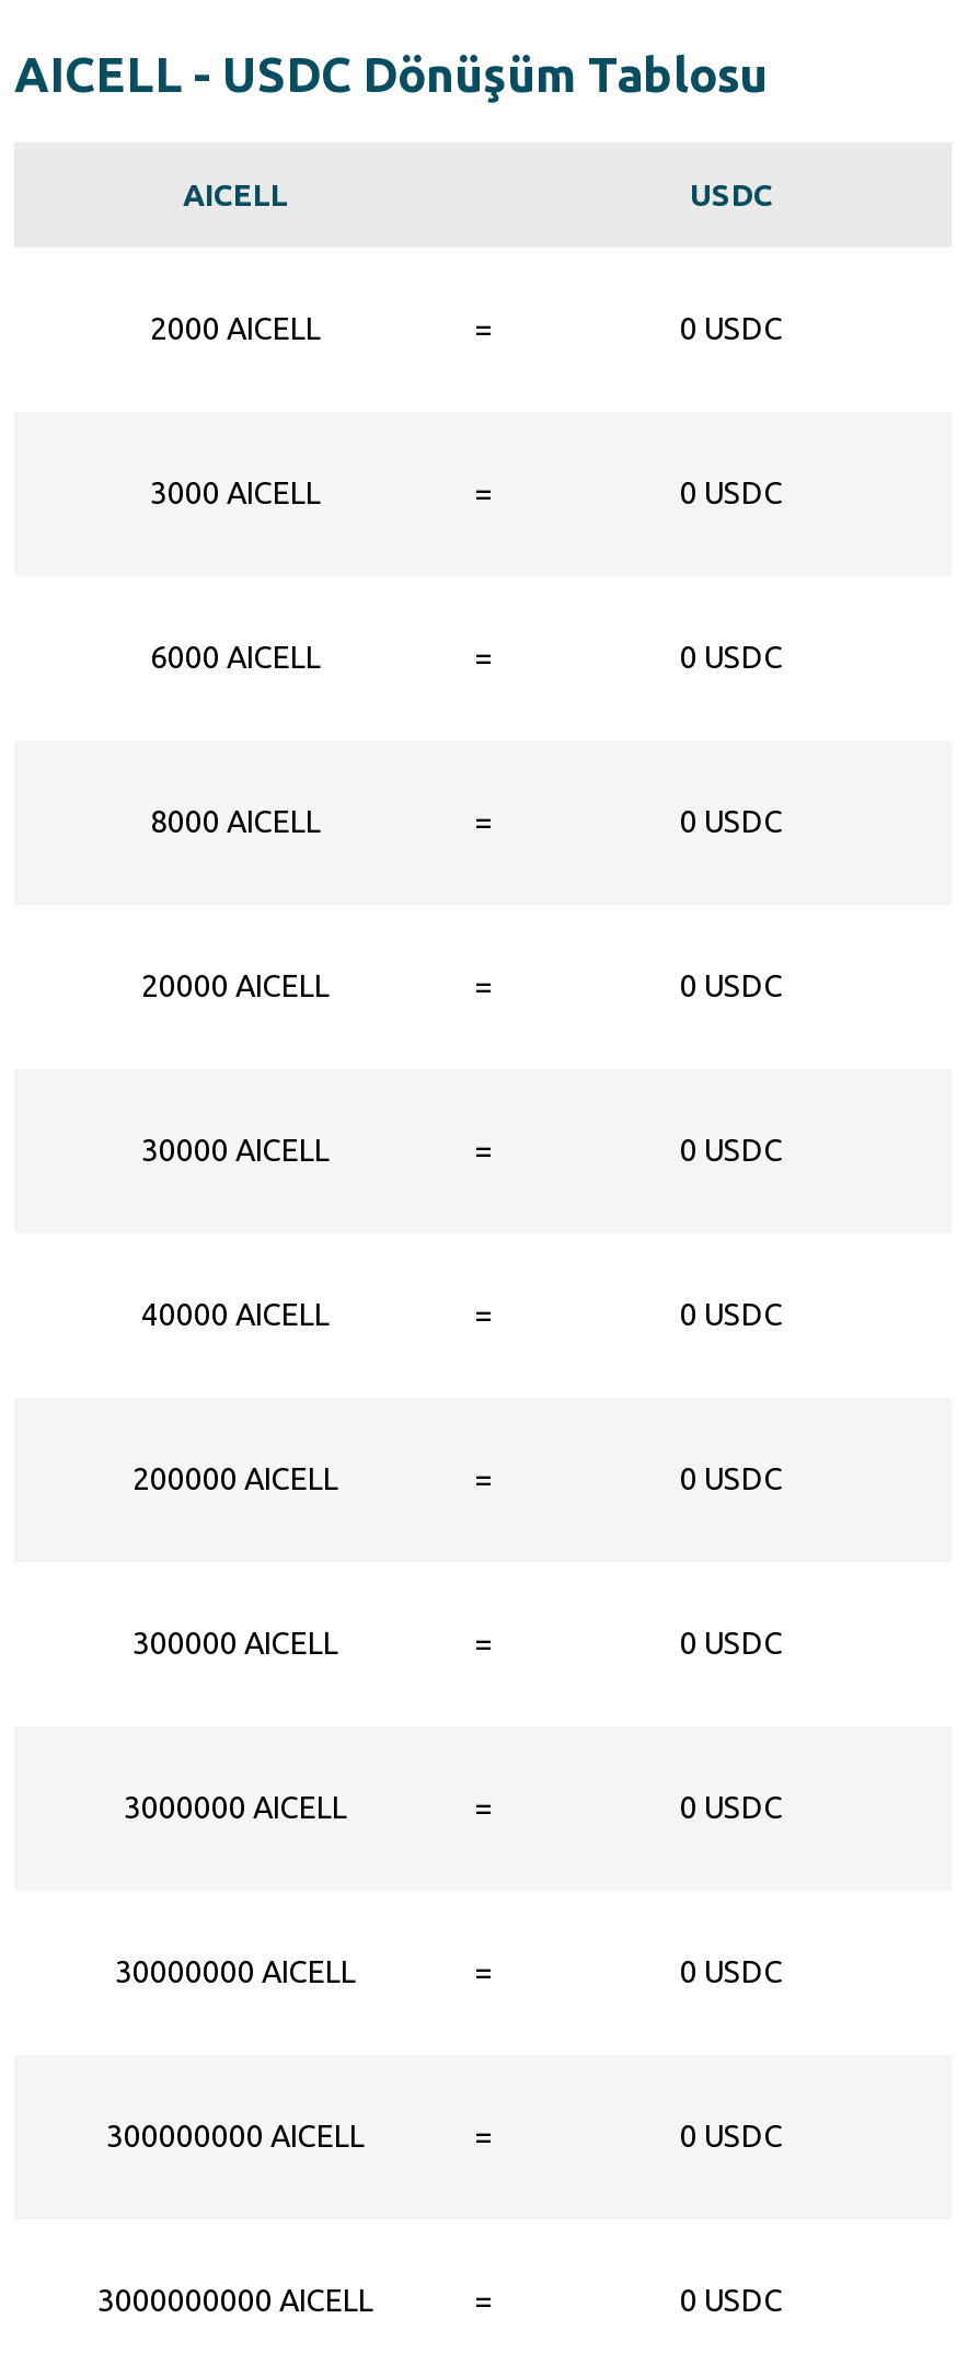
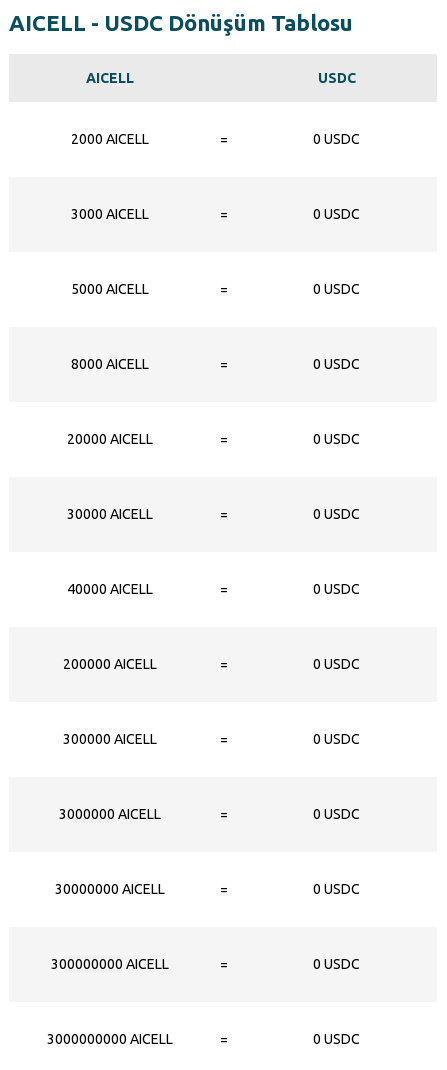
- 6000 AICELL
+ 5000 AICELL
